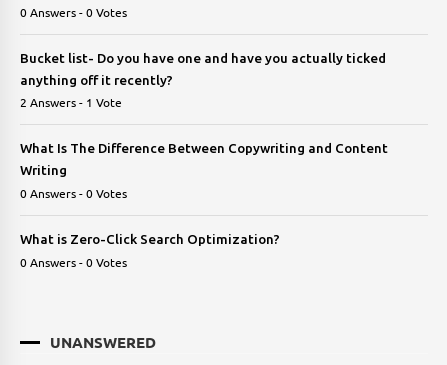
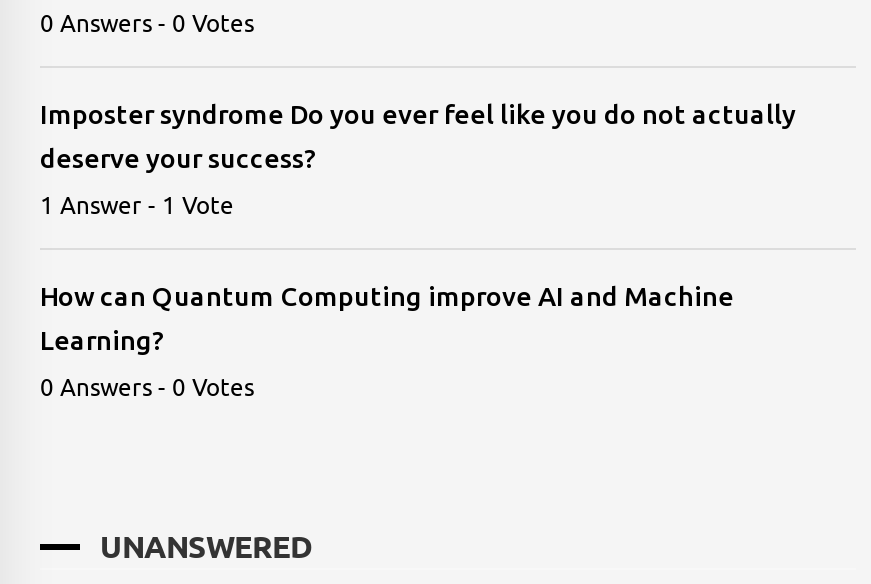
- Bucket list- Do you have one and have you actually ticked
- anything off it recently?
- 2 Answers - 1 Vote
- What Is The Difference Between Copywriting and Content
- Writing
- 0 Answers - 0 Votes
- What is Zero-Click Search Optimization?
+ Imposter syndrome Do you ever feel like you do not actually
+ deserve your success?
+ 1 Answer - 1 Vote
+ How can Quantum Computing improve AI and Machine
+ Learning?
